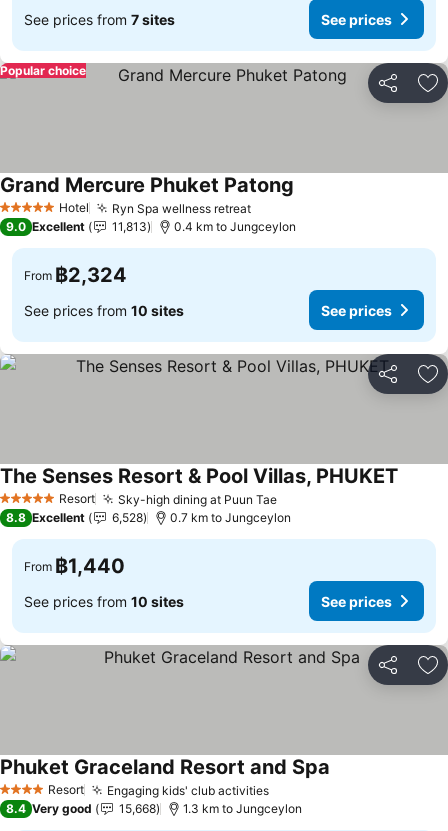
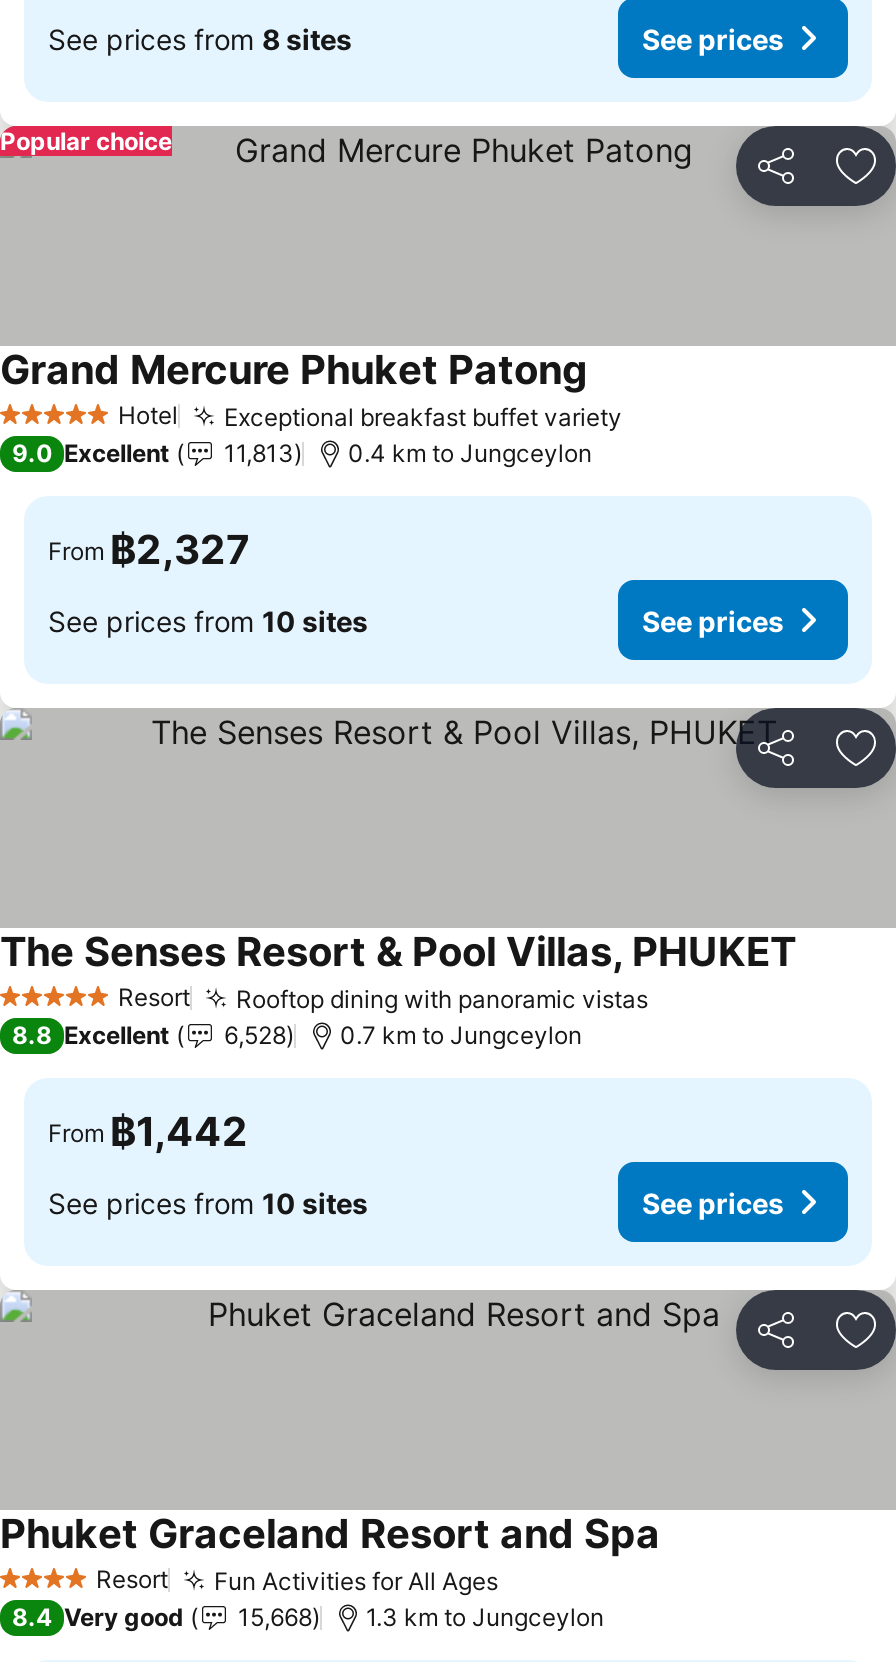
- See prices from 7 sites
+ See prices from 8 sites

- Ryn Spa wellness retreat
+ Exceptional breakfast buffet variety

- From ฿2,324
+ From ฿2,327

- Sky-high dining at Puun Tae
+ Rooftop dining with panoramic vistas

- From ฿1,440
+ From ฿1,442

- Engaging kids' club activities
+ Fun Activities for All Ages
